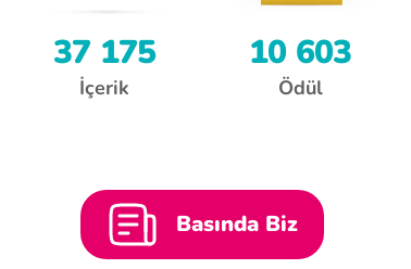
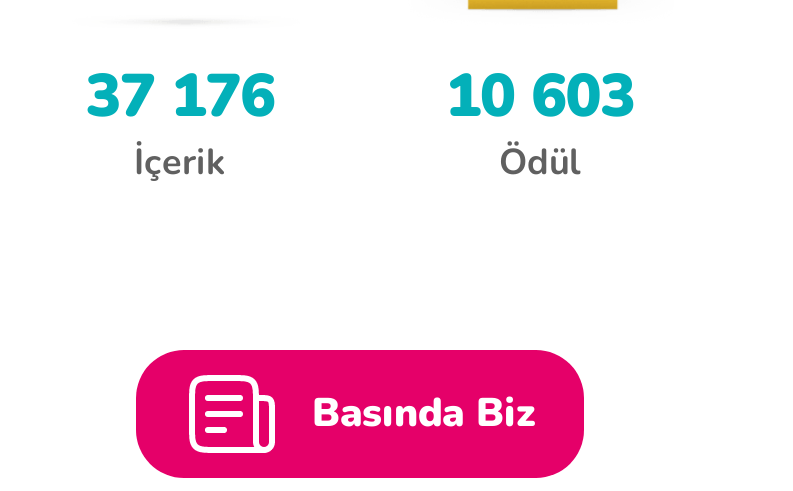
- 37 175
+ 37 176
